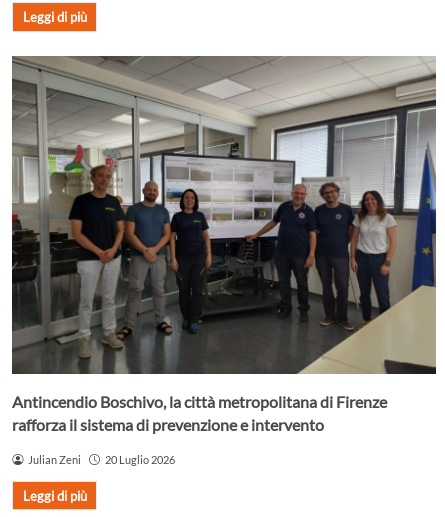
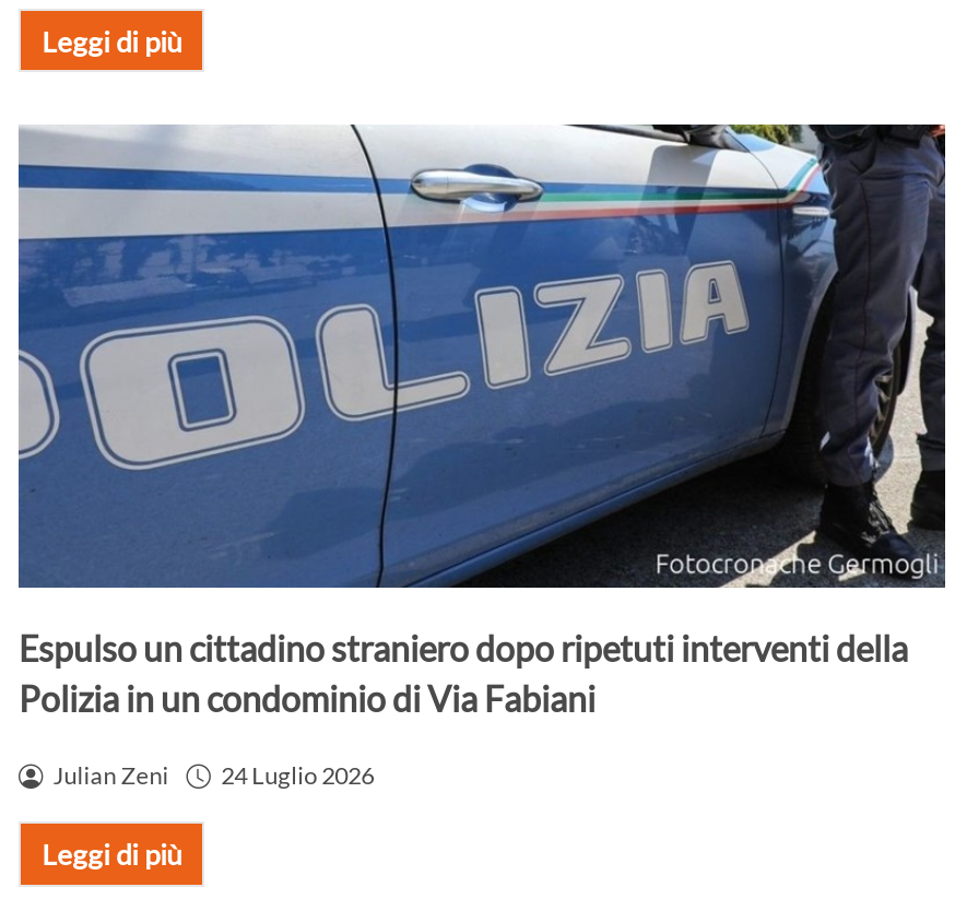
- [image]
- Antincendio Boschivo, la città metropolitana di Firenze
- rafforza il sistema di prevenzione e intervento
+ [image]
+ Espulso un cittadino straniero dopo ripetuti interventi della
+ Polizia in un condominio di Via Fabiani

- Julian Zeni 20 Luglio 2026
+ Julian Zeni 24 Luglio 2026
